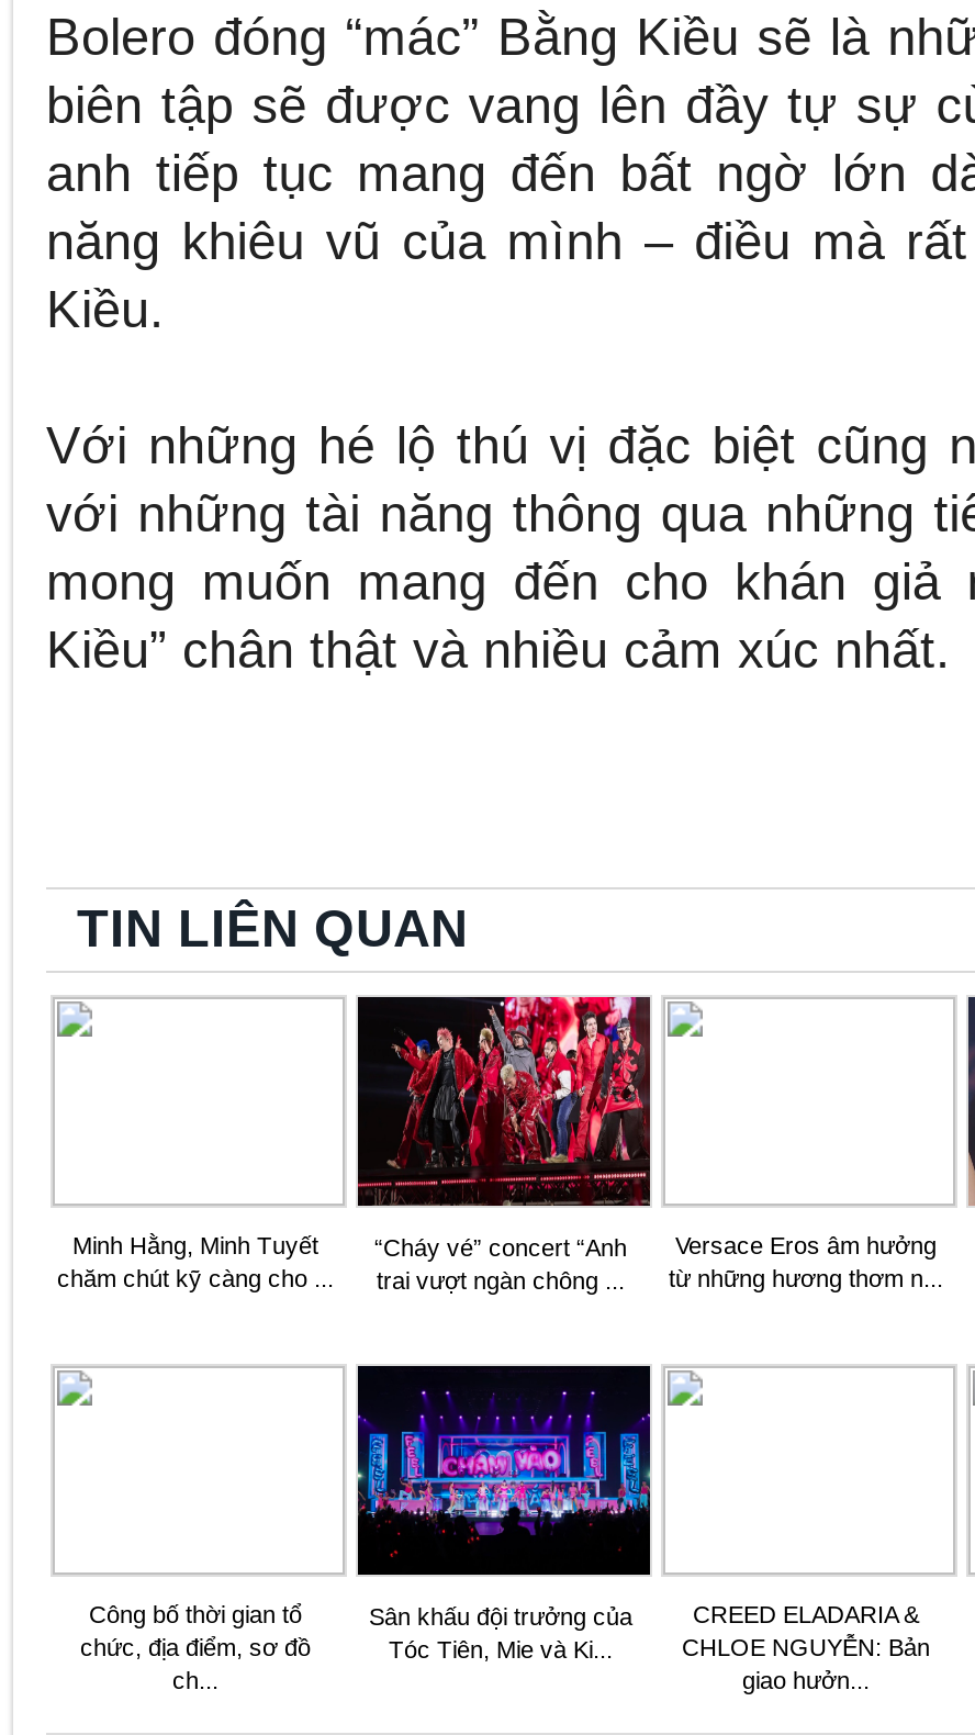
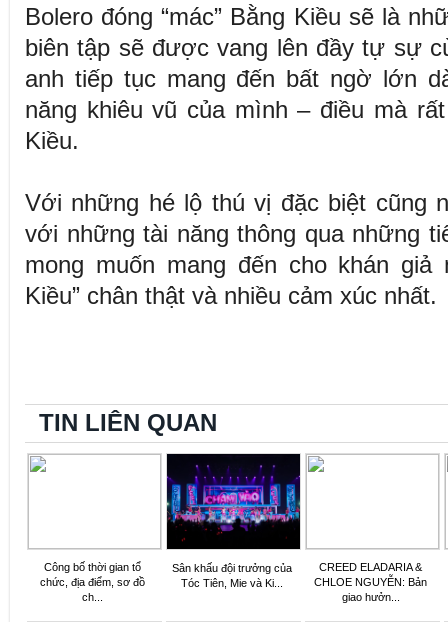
- [image]
- “Cháy vé” concert “Anh
- trai vượt ngàn chông ...

- Minh Hằng, Minh Tuyết
- chăm chút kỹ càng cho ...

- Versace Eros âm hưởng
- từ những hương thơm n...
